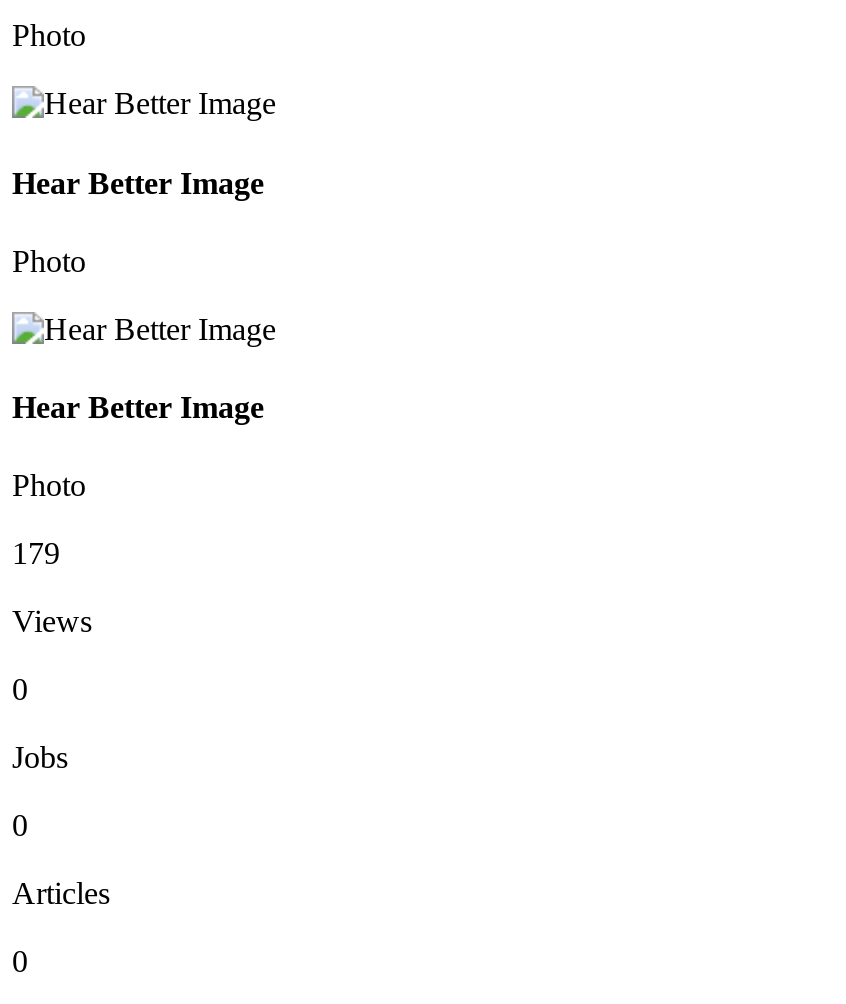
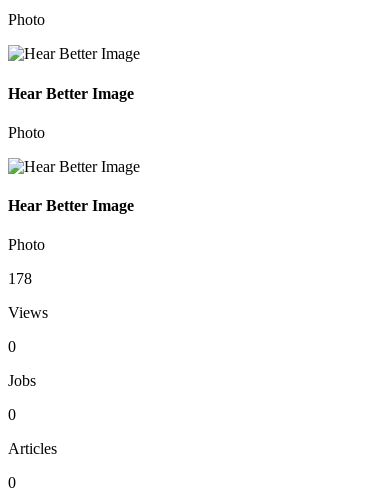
- 179
+ 178
